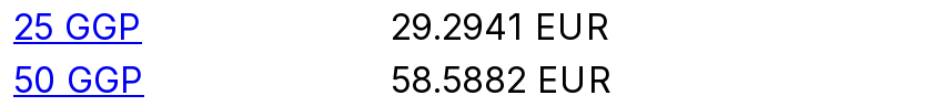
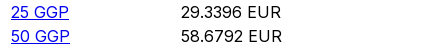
- 29.2941 EUR
+ 29.3396 EUR

- 58.5882 EUR
+ 58.6792 EUR
